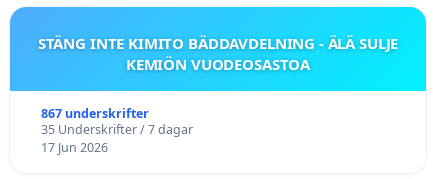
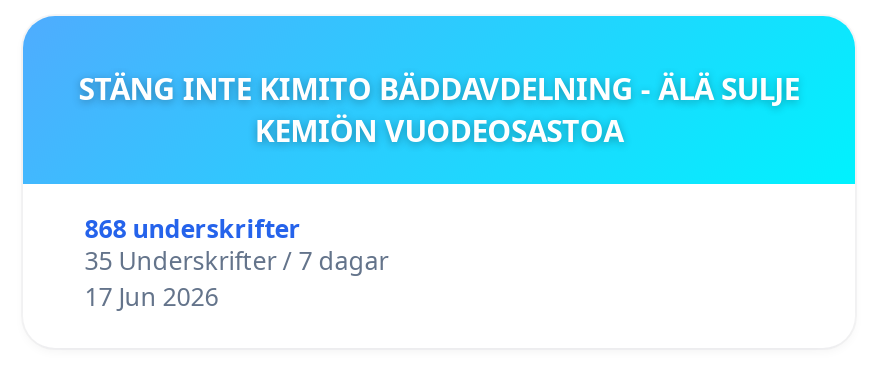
- 867 underskrifter
+ 868 underskrifter
